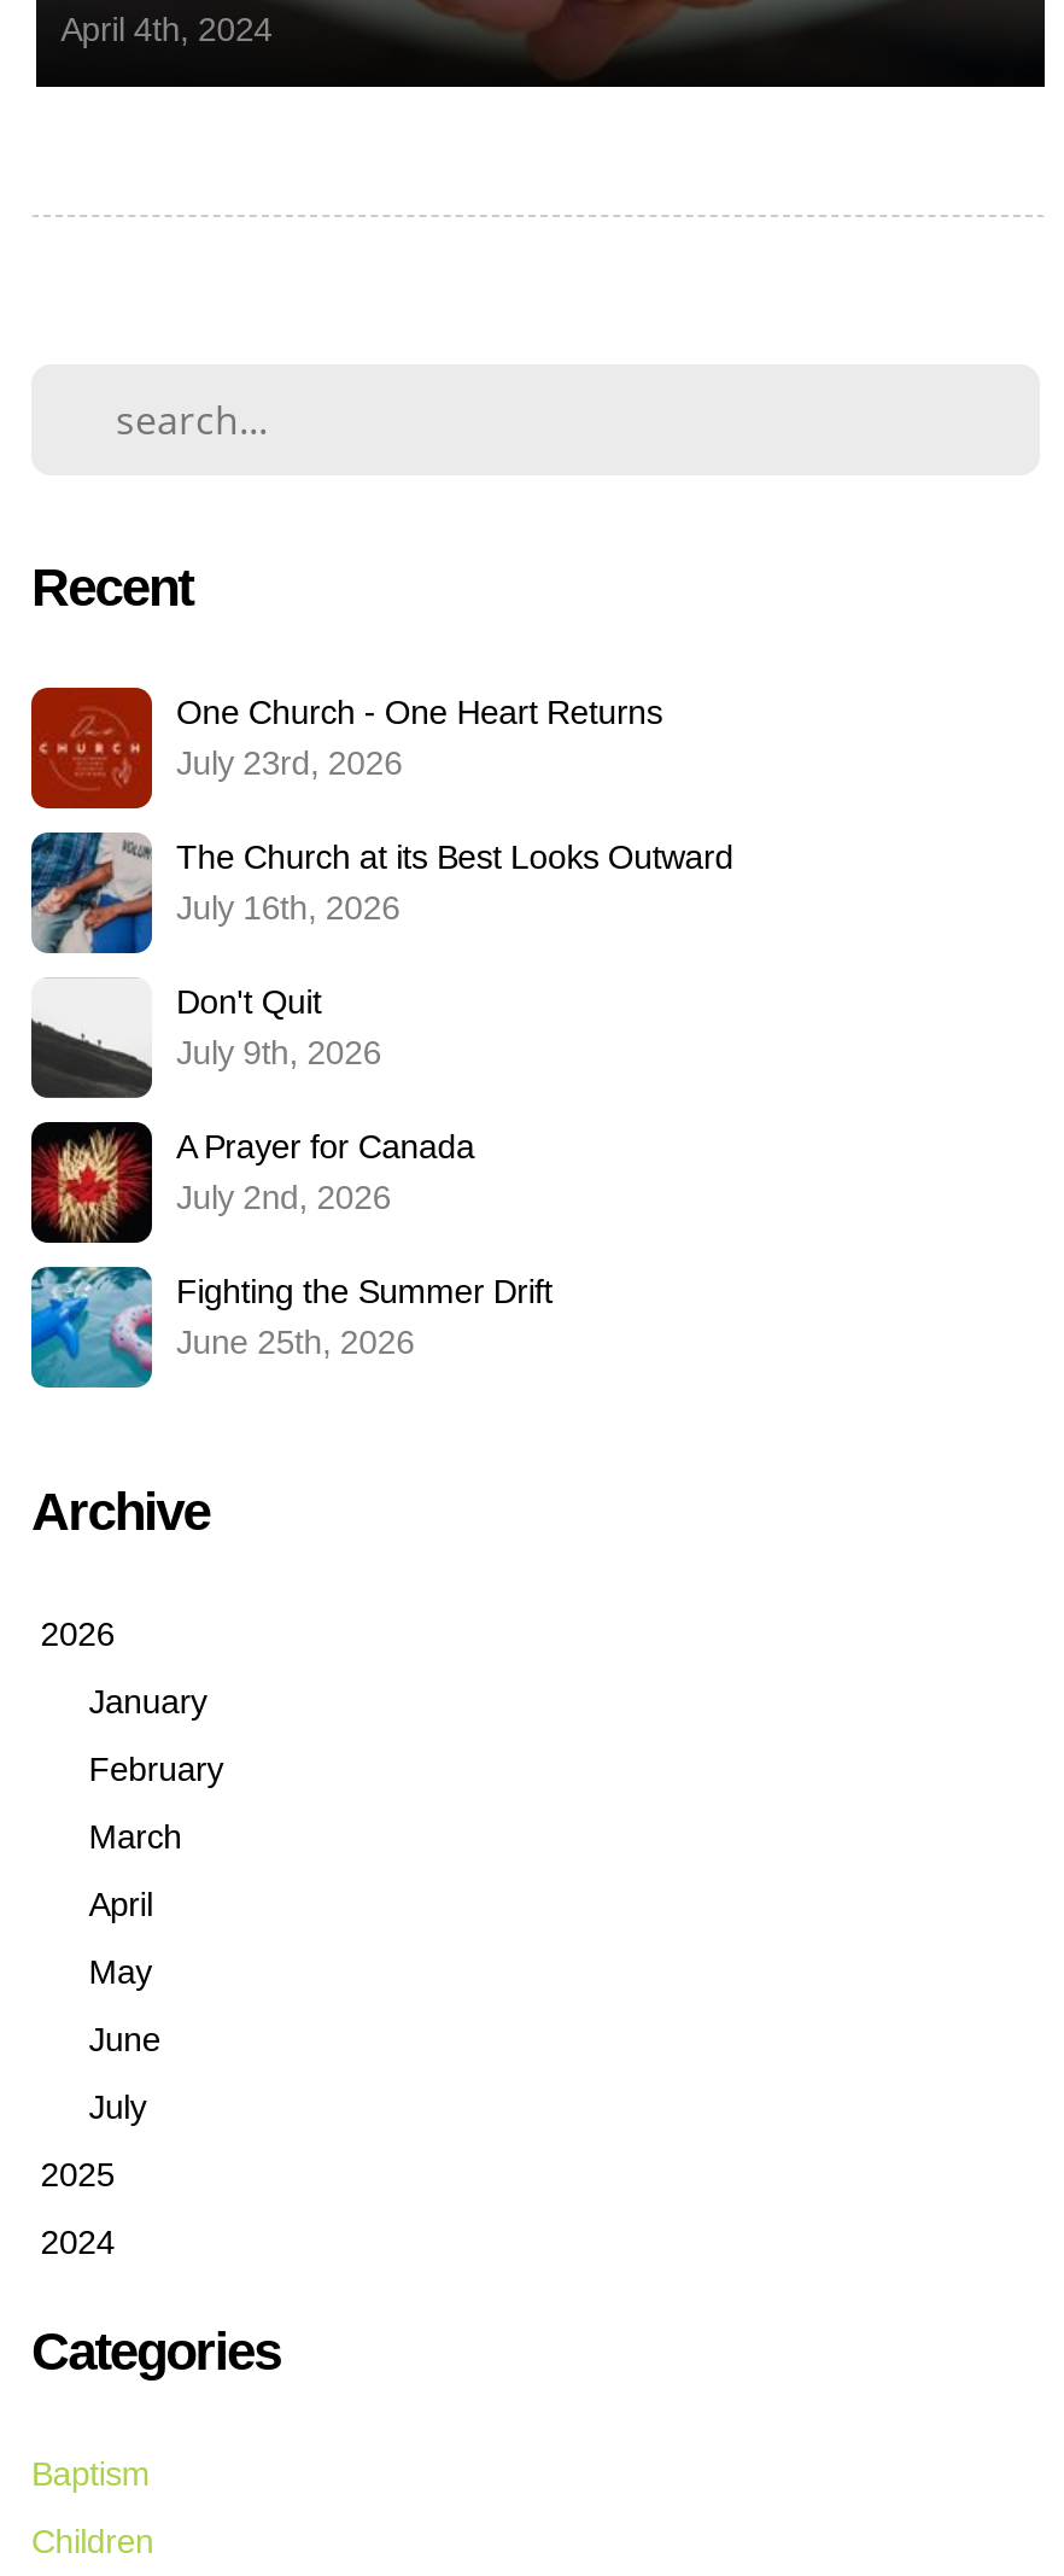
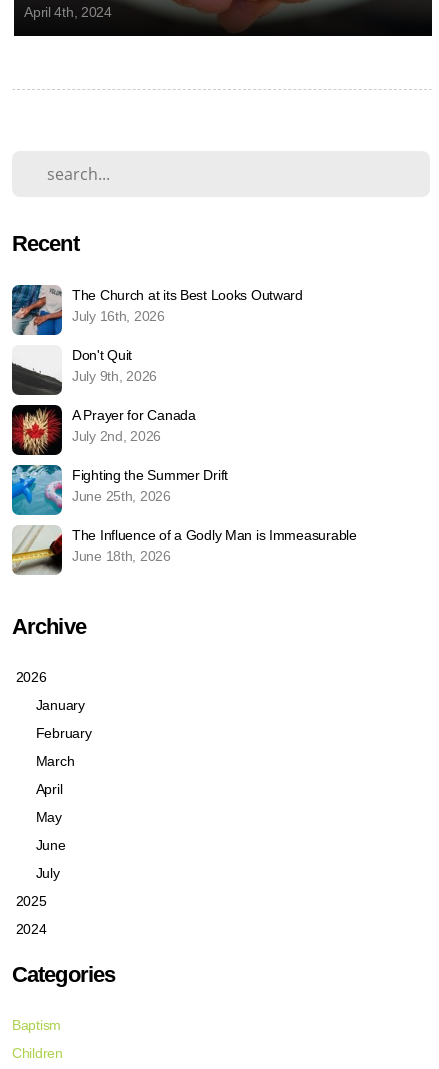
- [image]
- One Church - One Heart Returns
- July 23rd, 2026

moved up: [image] | The Church at its Best Looks Outward | July 16th, 2026 | ... | Fighting the Summer Drift | June 25th, 2026

+ [image]
+ The Influence of a Godly Man is Immeasurable
+ June 18th, 2026
